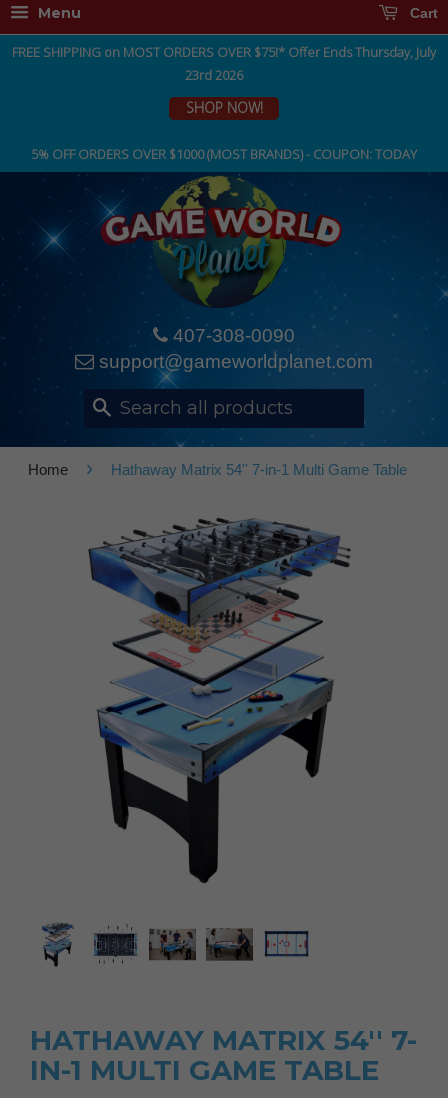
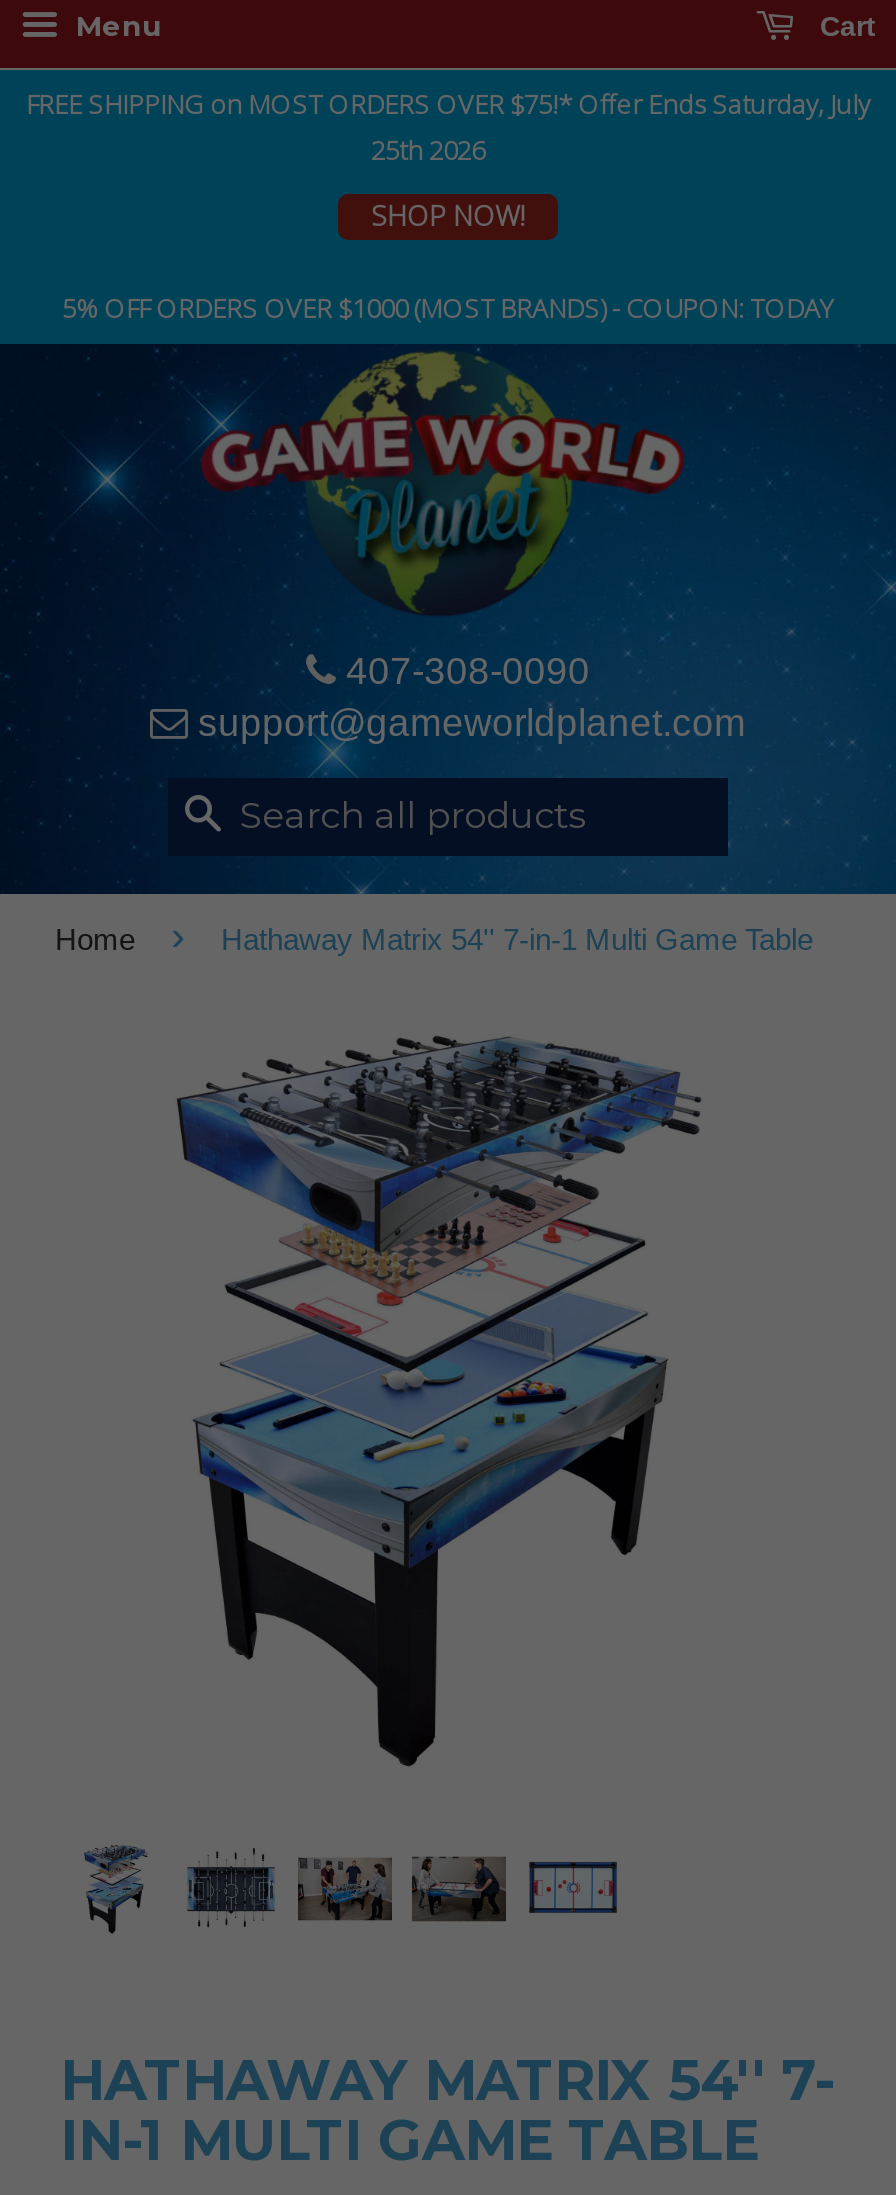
- FREE SHIPPING on MOST ORDERS OVER $75!* Offer Ends Thursday, July
- 23rd 2026
+ FREE SHIPPING on MOST ORDERS OVER $75!* Offer Ends Saturday, July
+ 25th 2026
